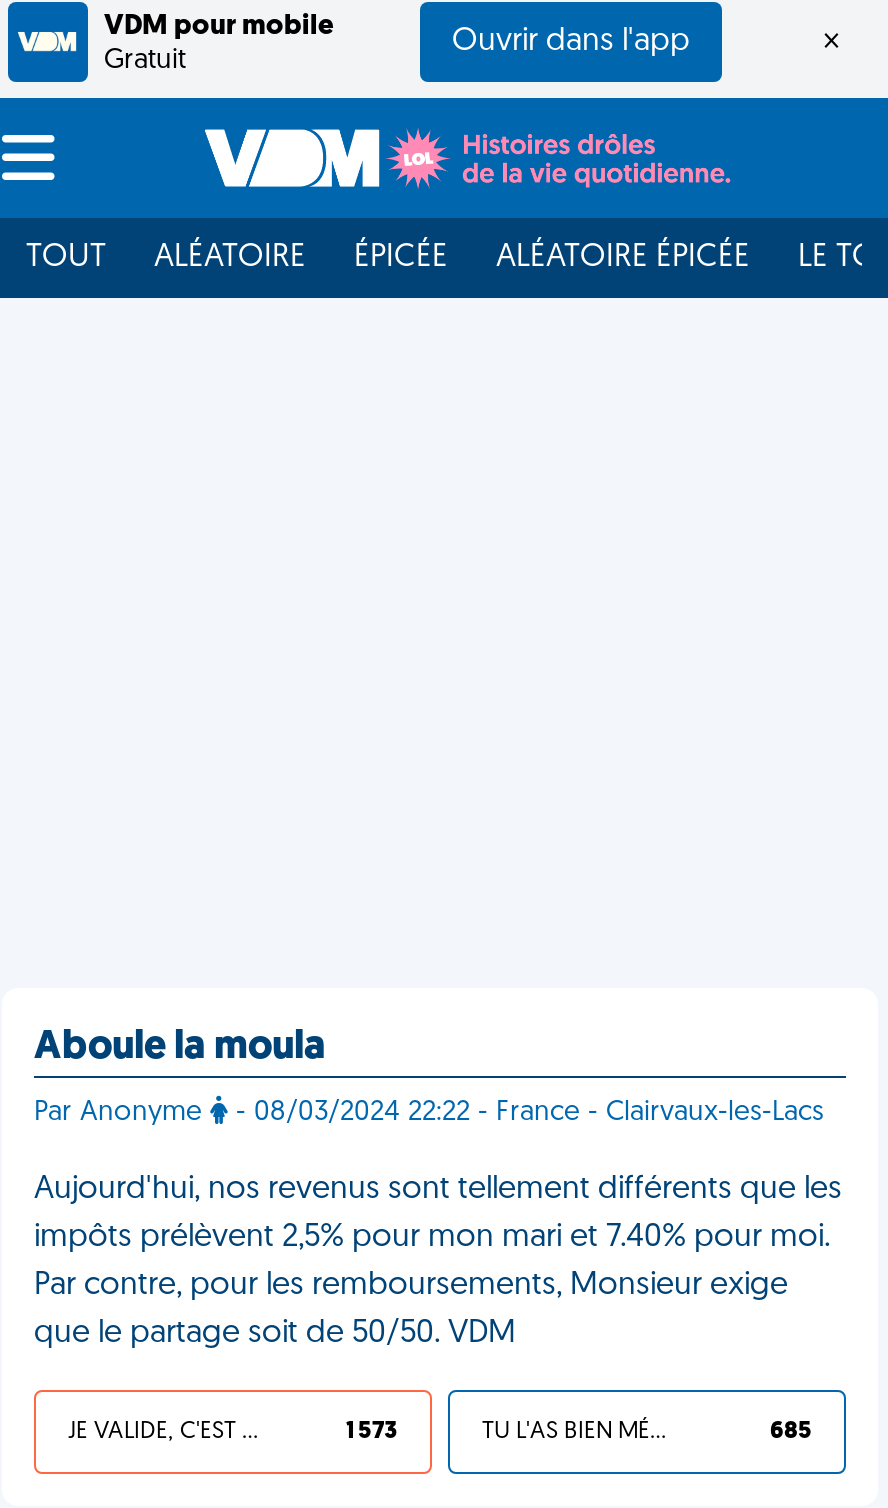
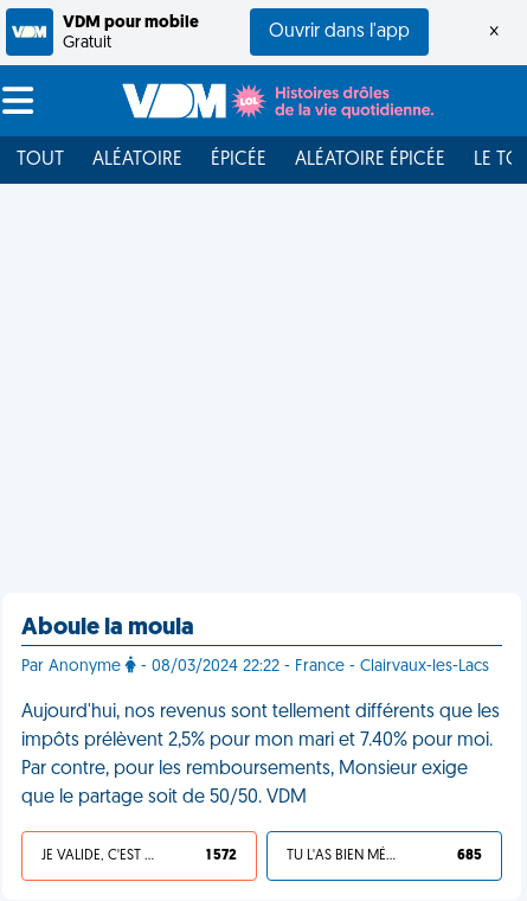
- 1 573
+ 1 572
